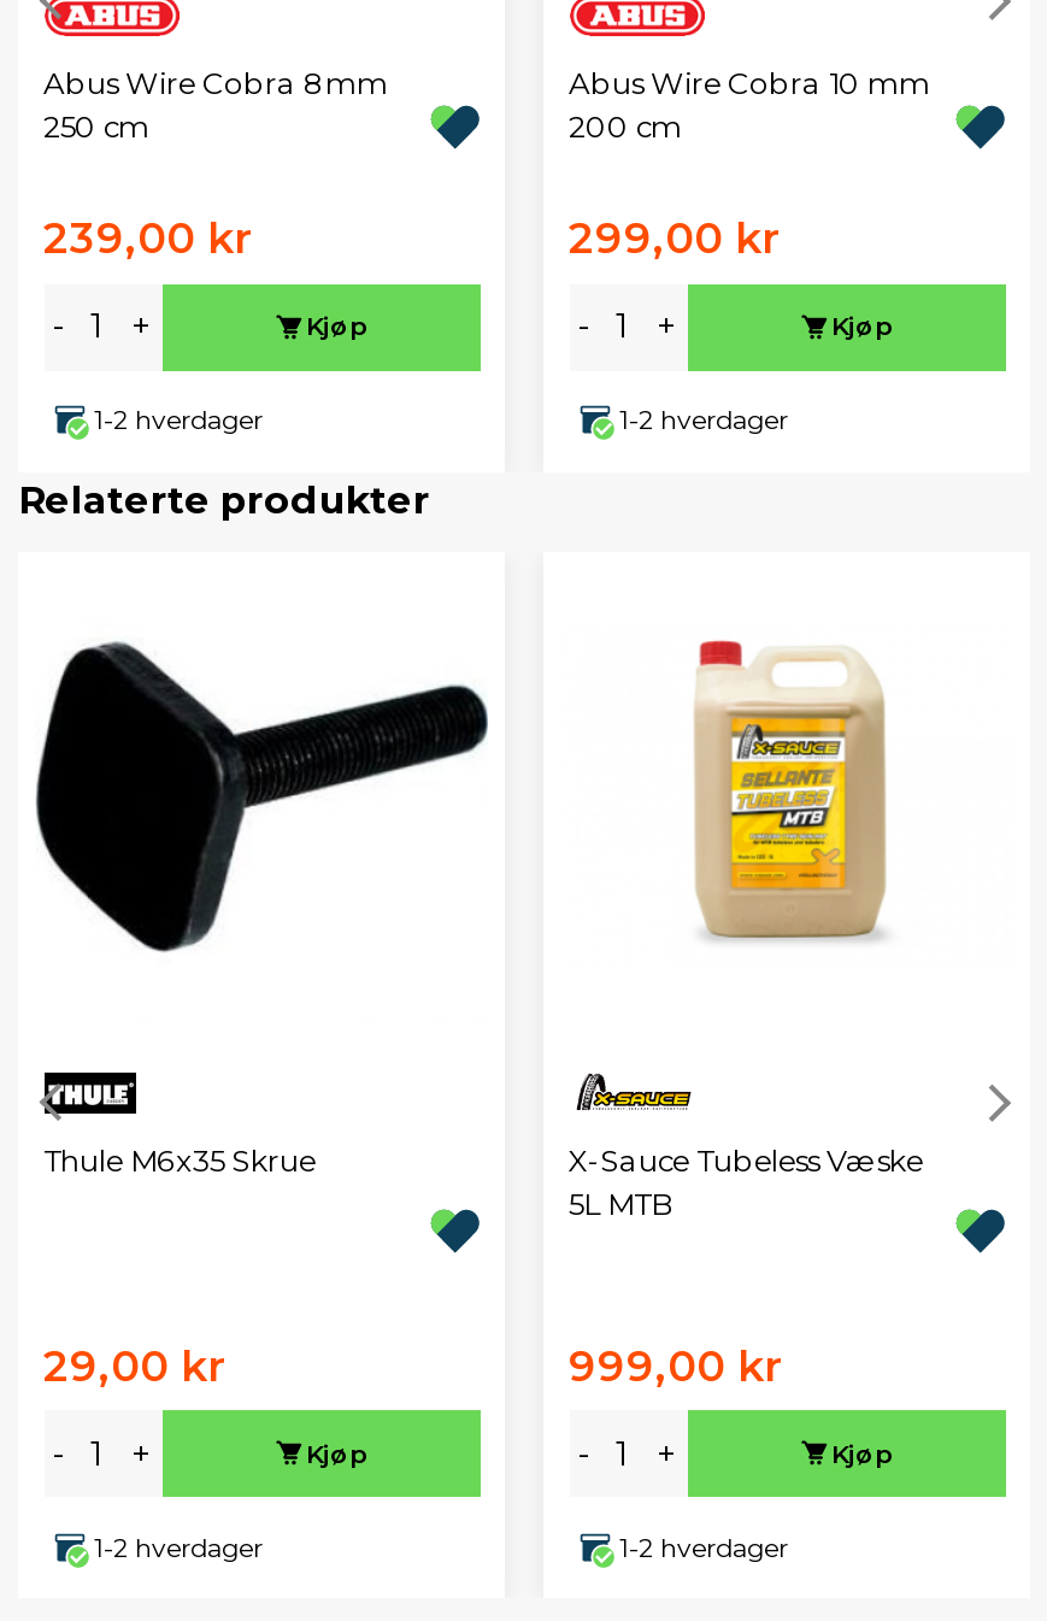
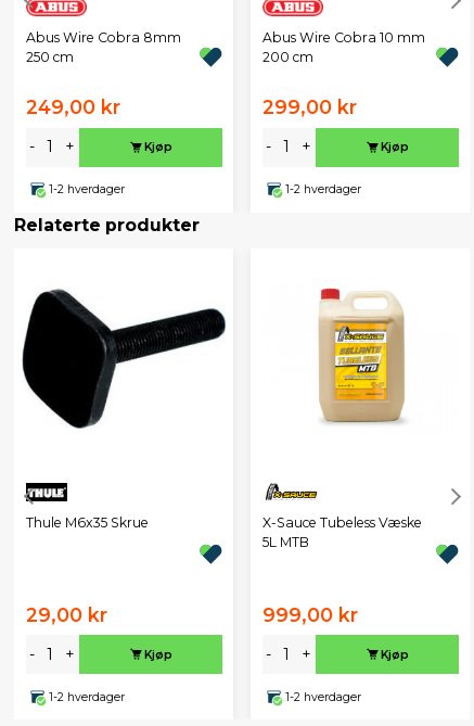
- 239,00 kr
+ 249,00 kr
